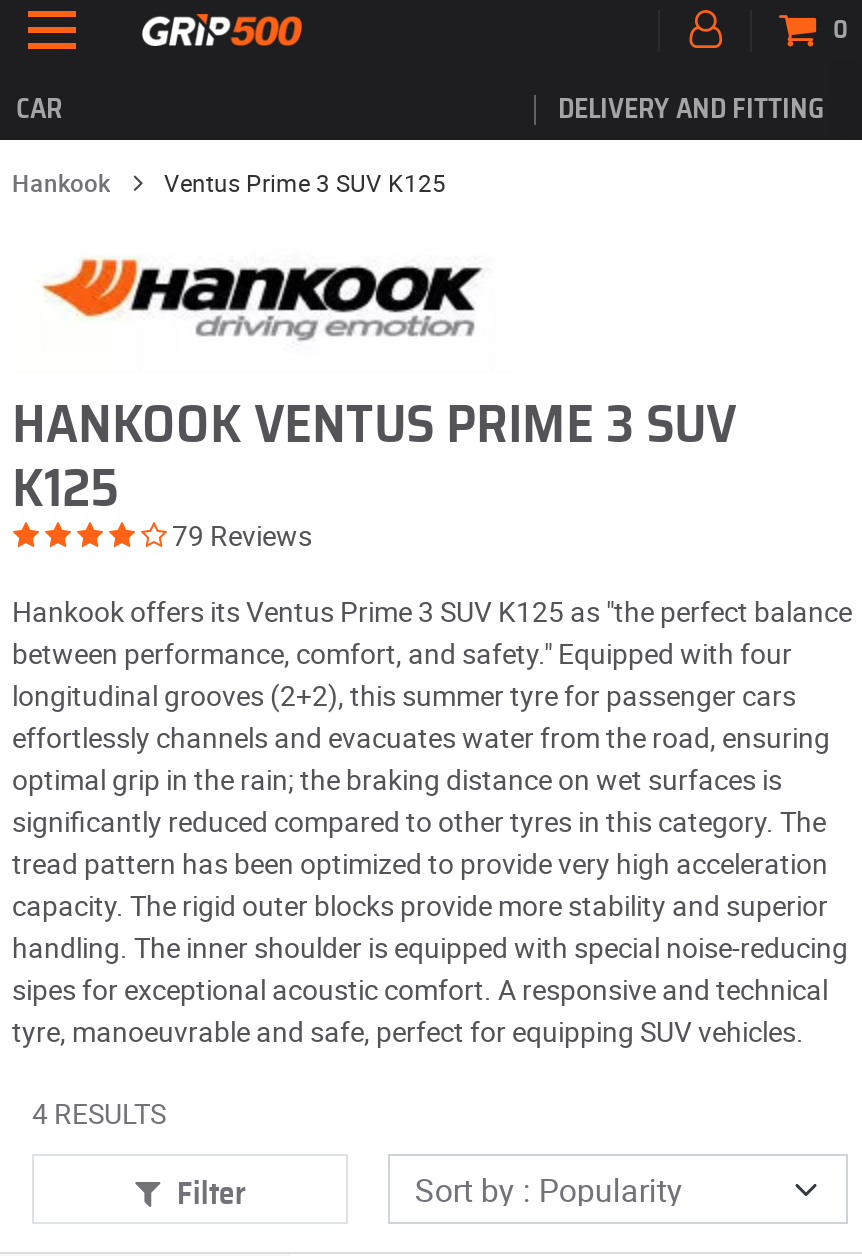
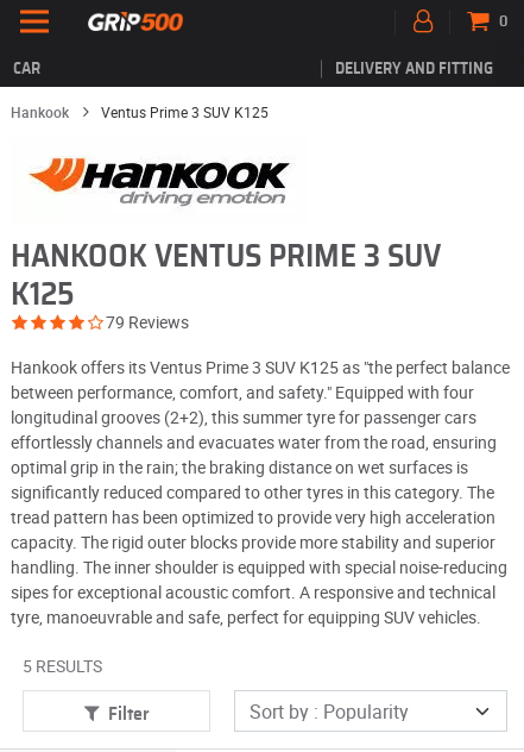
- 4 RESULTS
+ 5 RESULTS
